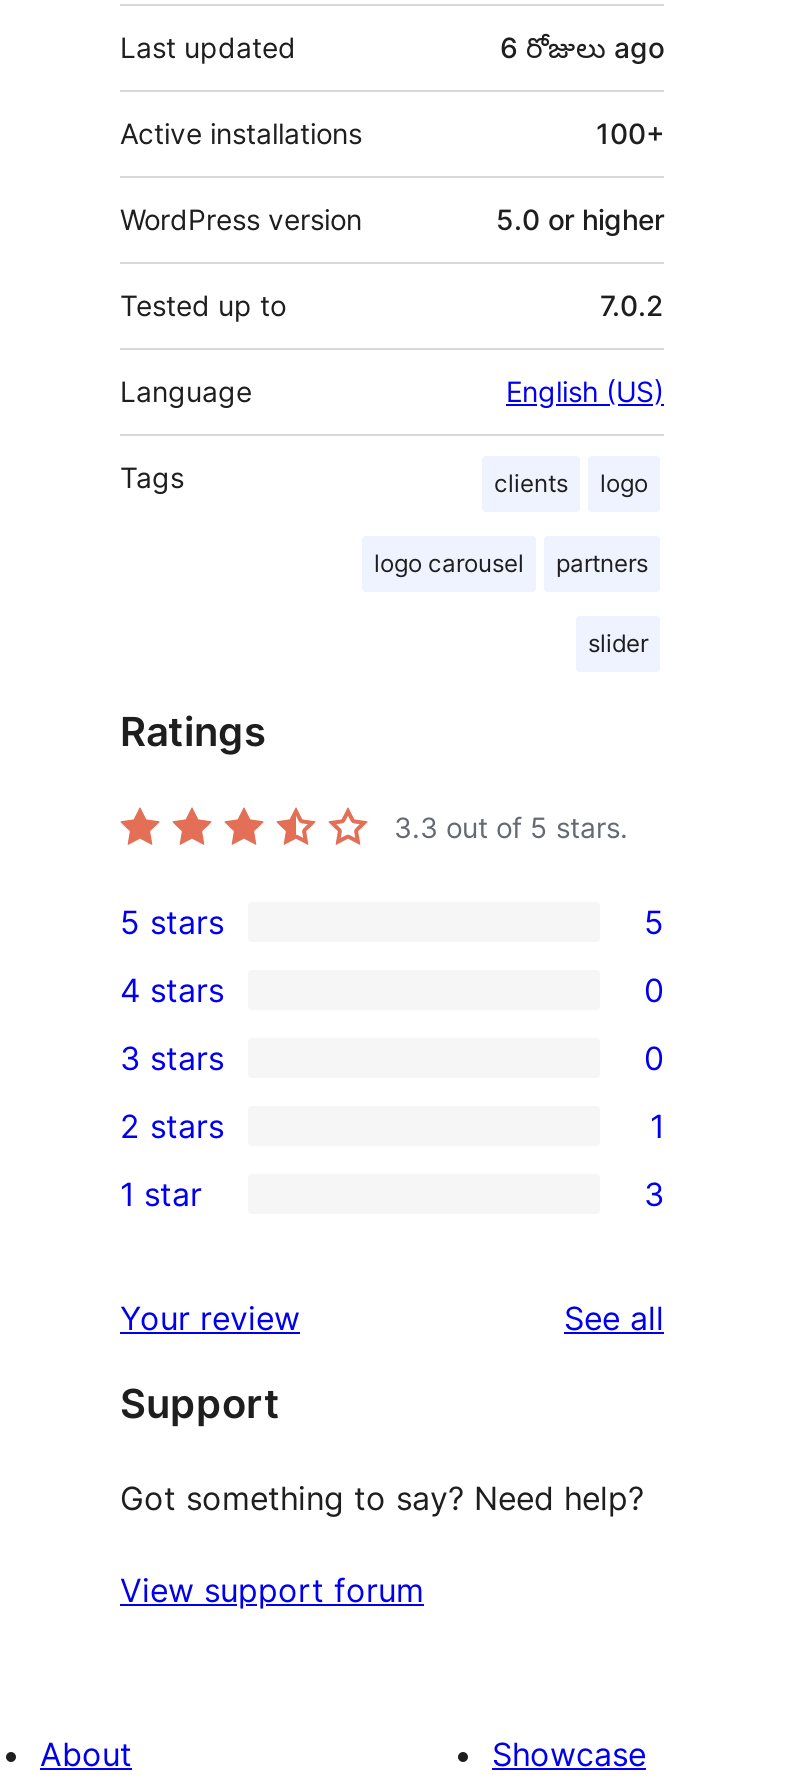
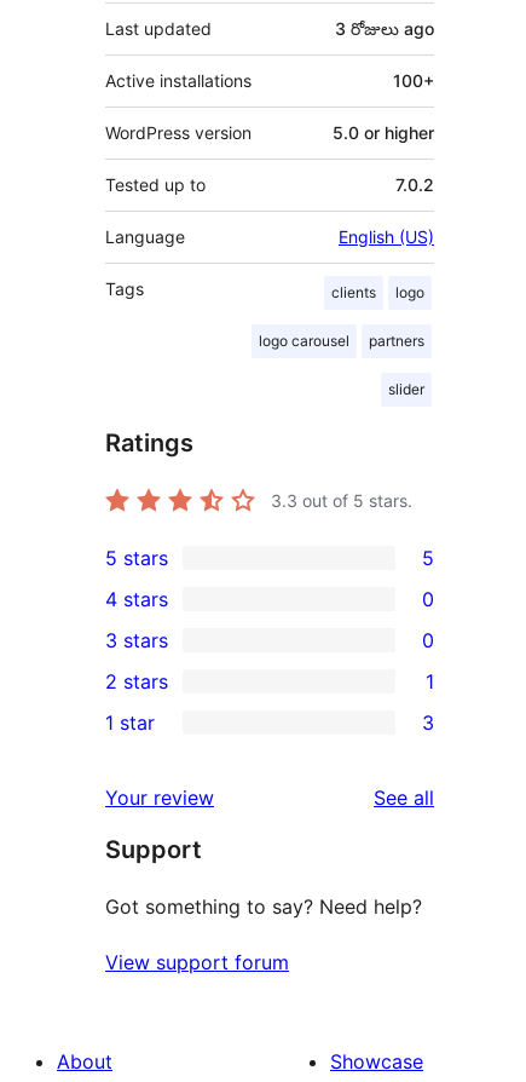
- 6 రోజులు ago
+ 3 రోజులు ago
